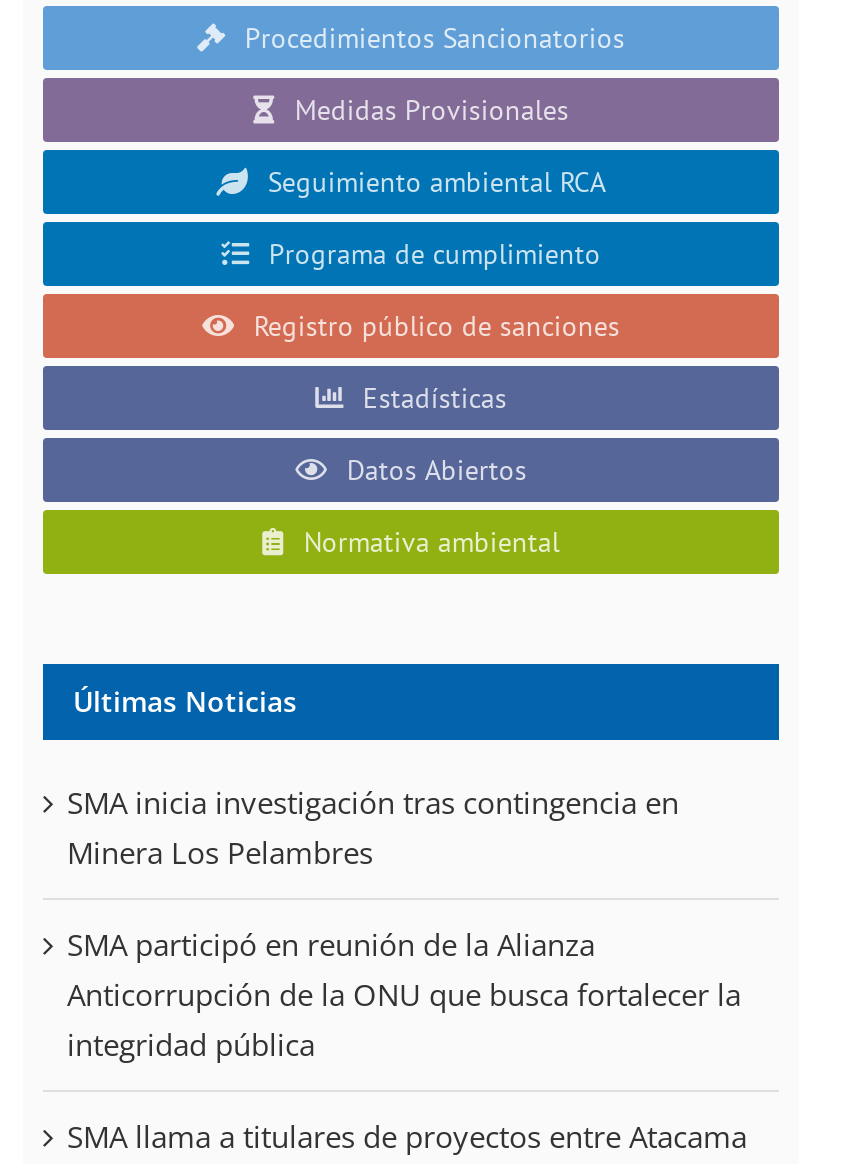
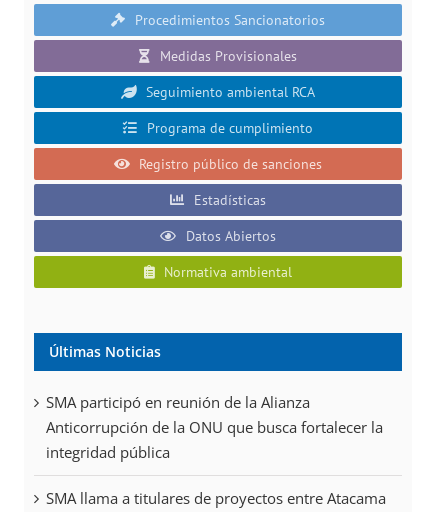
- SMA inicia investigación tras contingencia en
- Minera Los Pelambres
